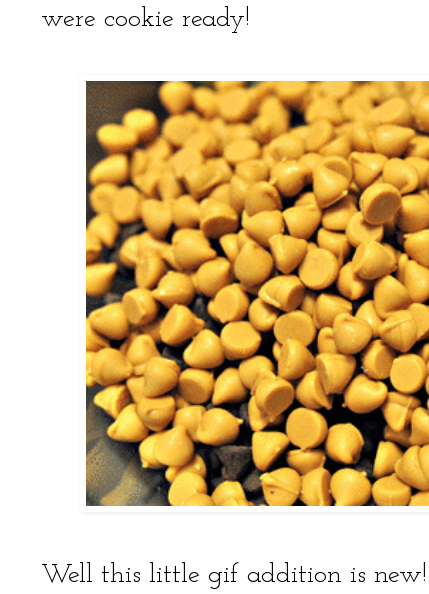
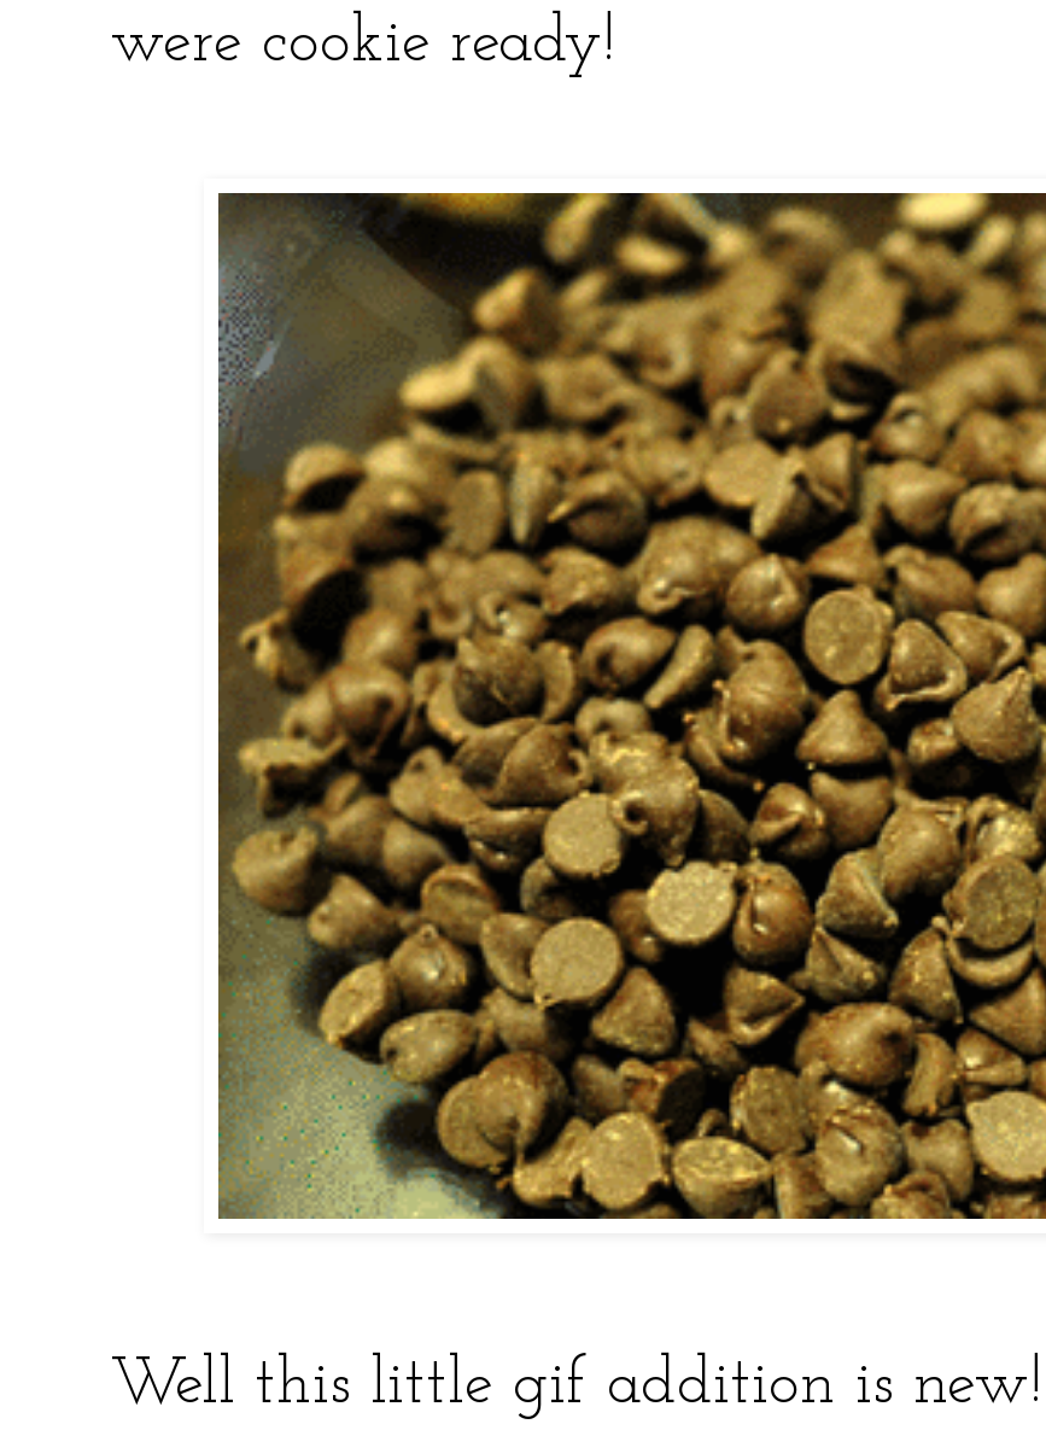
- [image]
+ [image]
